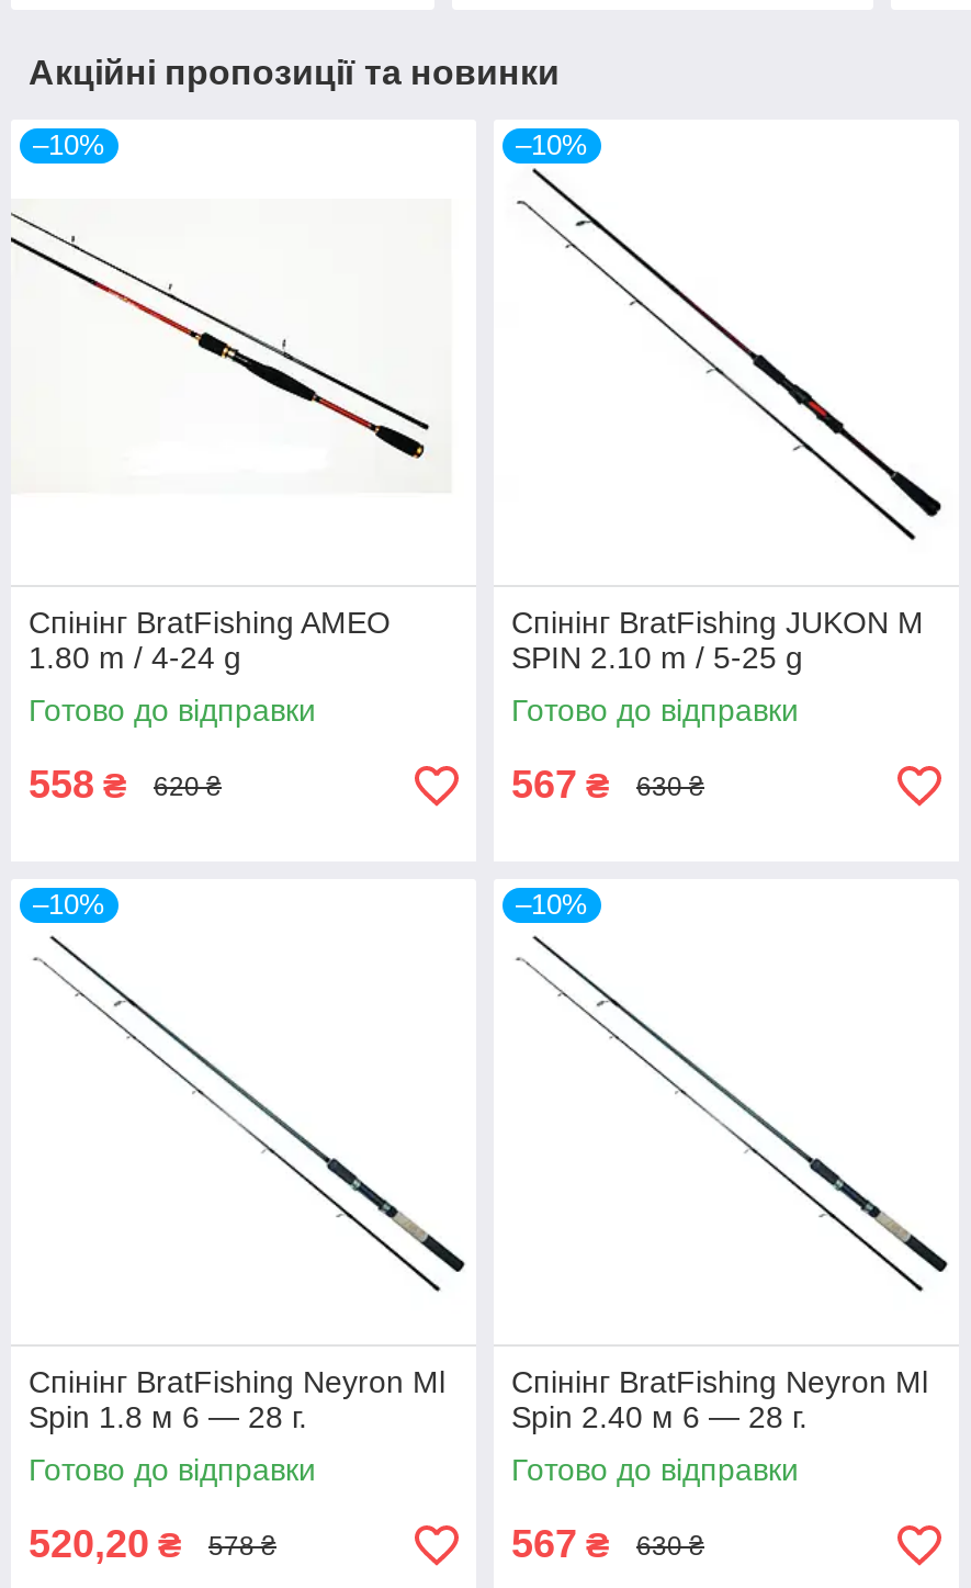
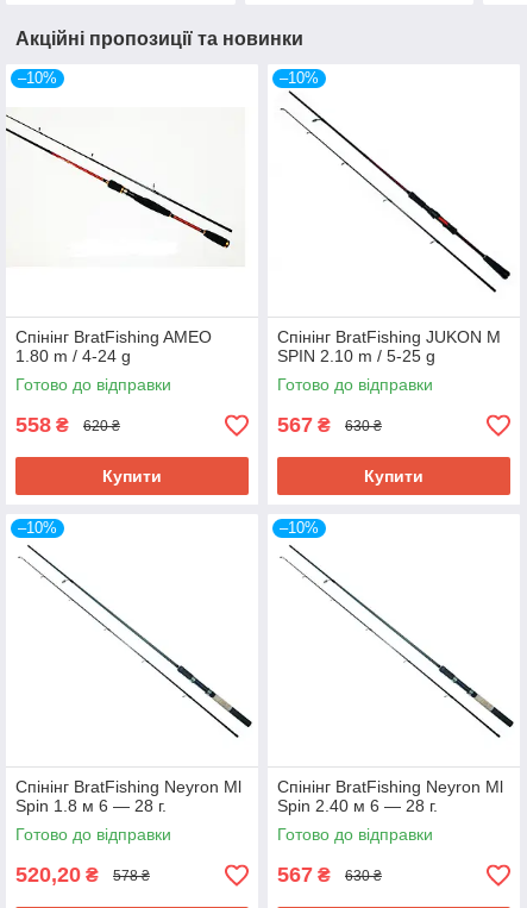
+ Купити

+ Купити
